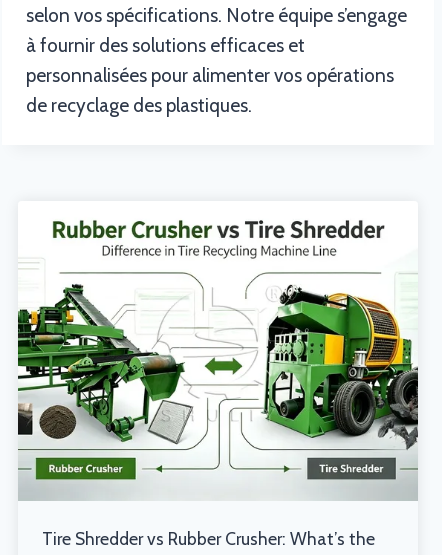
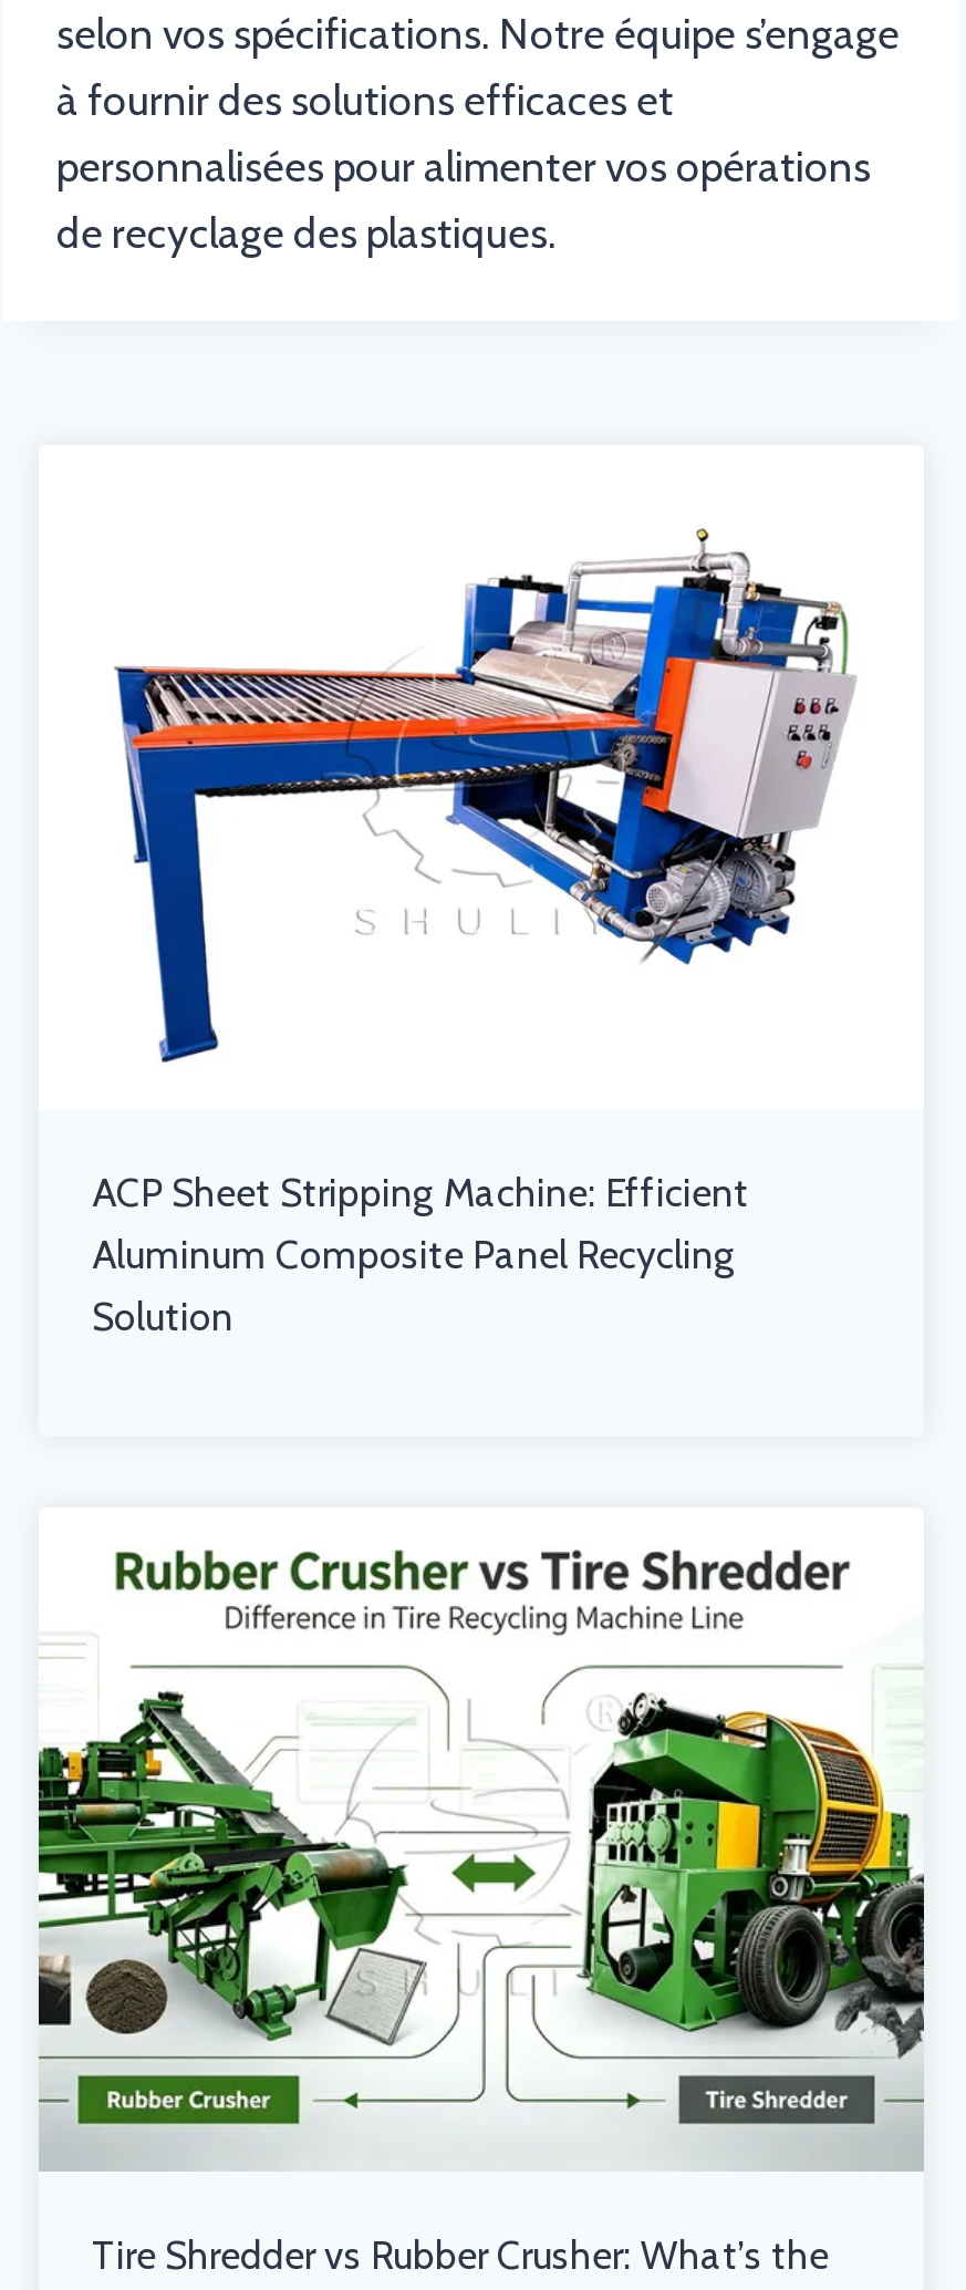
+ ACP Sheet Stripping Machine: Efficient
+ Aluminum Composite Panel Recycling
+ Solution

+ [image]
